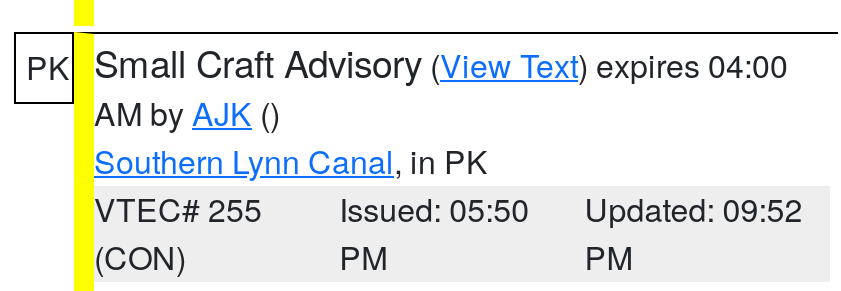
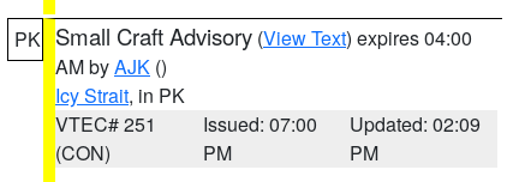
- Southern Lynn Canal, in PK
- VTEC# 255
+ Icy Strait, in PK
+ VTEC# 251

- Issued: 05:50
+ Issued: 07:00

- Updated: 09:52
+ Updated: 02:09
